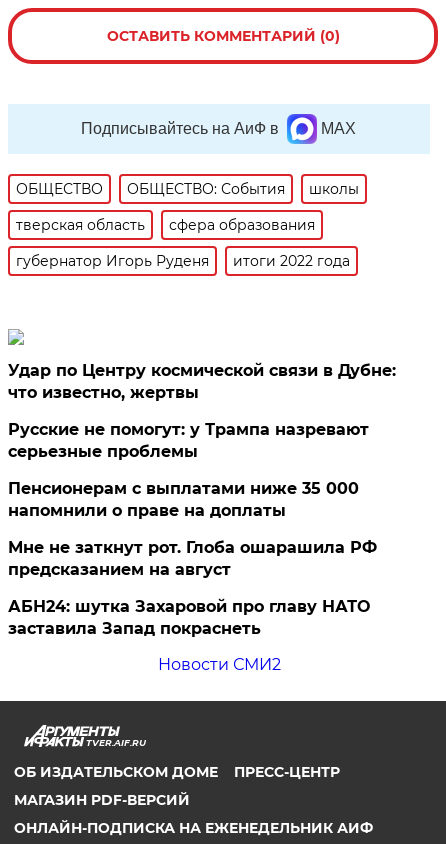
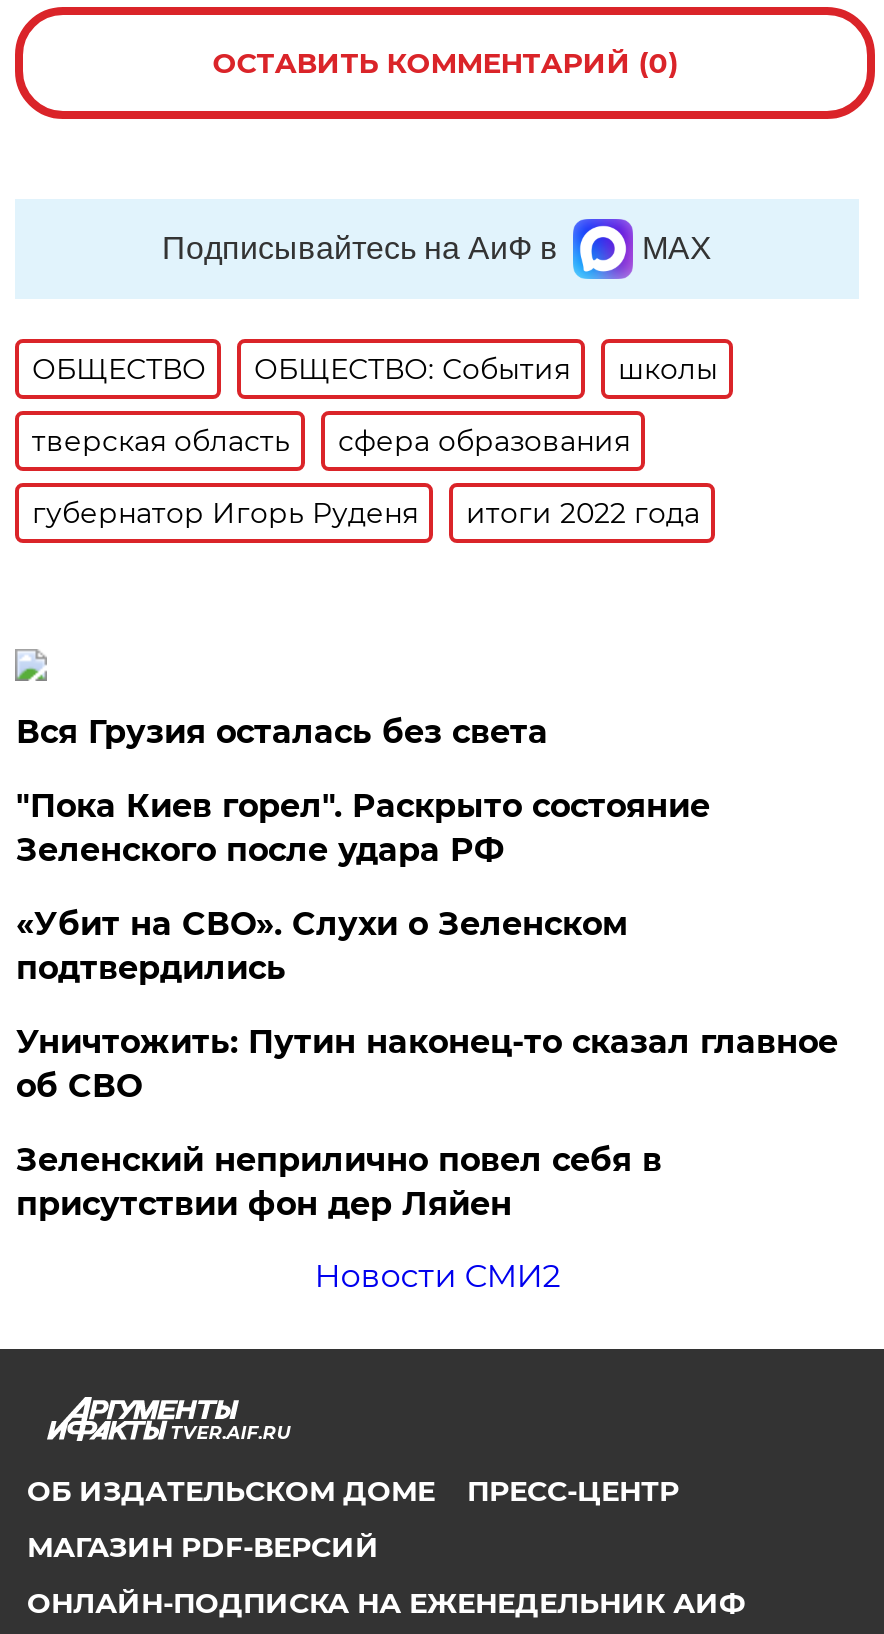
- Удар по Центру космической связи в Дубне:
- что известно, жертвы
+ Вся Грузия осталась без света

- Русские не помогут: у Трампа назревают
- серьезные проблемы
+ "Пока Киев горел". Раскрыто состояние
+ Зеленского после удара РФ

- Пенсионерам с выплатами ниже 35 000
- напомнили о праве на доплаты
+ «Убит на СВО». Слухи о Зеленском
+ подтвердились

- Мне не заткнут рот. Глоба ошарашила РФ
- предсказанием на август
+ Уничтожить: Путин наконец-то сказал главное
+ об СВО

- АБН24: шутка Захаровой про главу НАТО
- заставила Запад покраснеть
+ Зеленский неприлично повел cебя в
+ присутствии фон дер Ляйен
